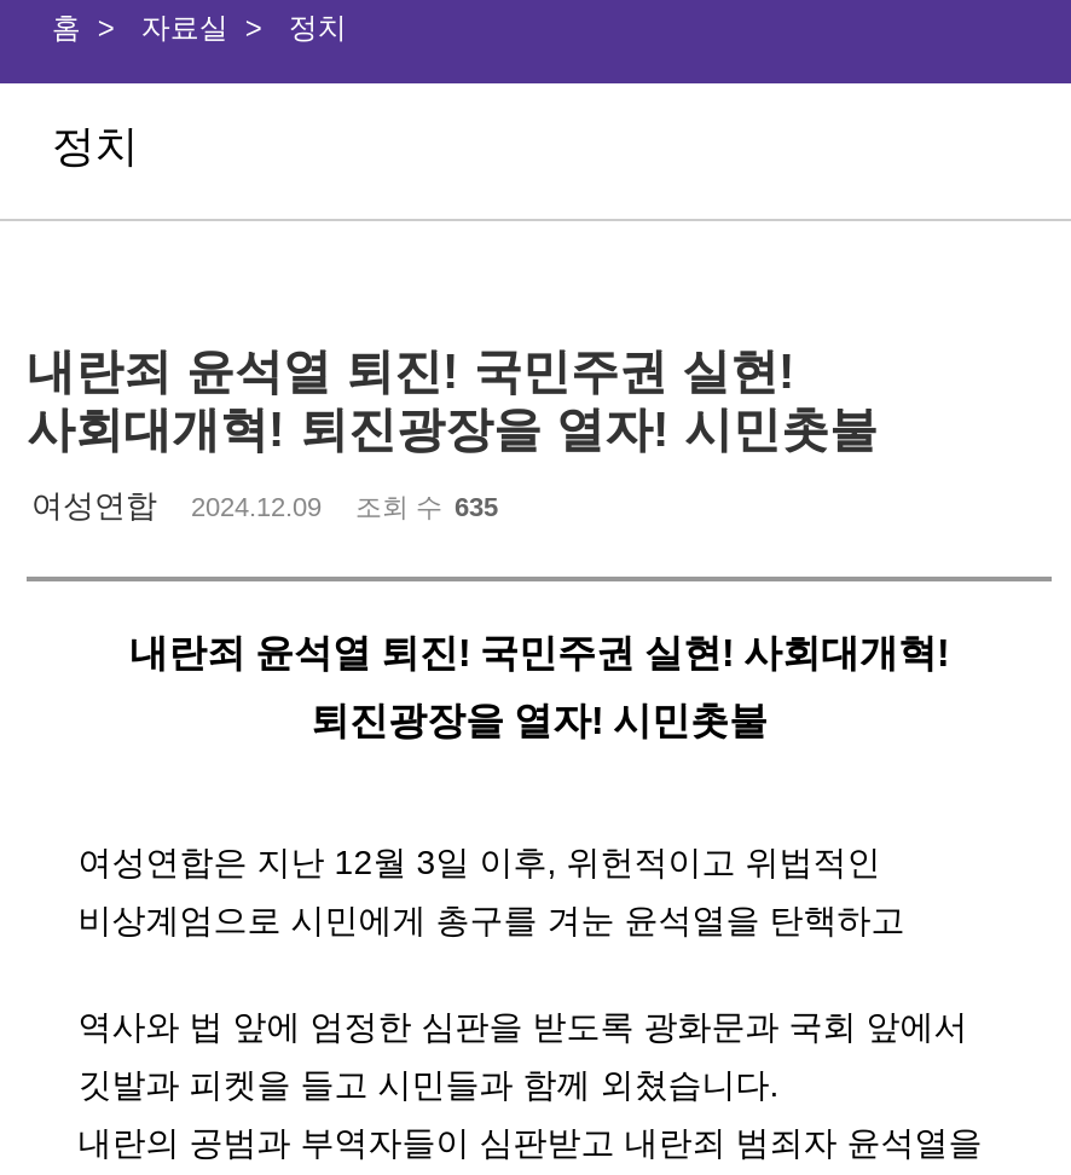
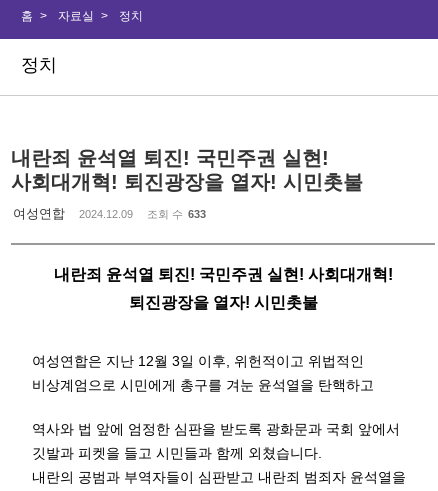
- 여성연합 2024.12.09 조회 수 635
+ 여성연합 2024.12.09 조회 수 633
